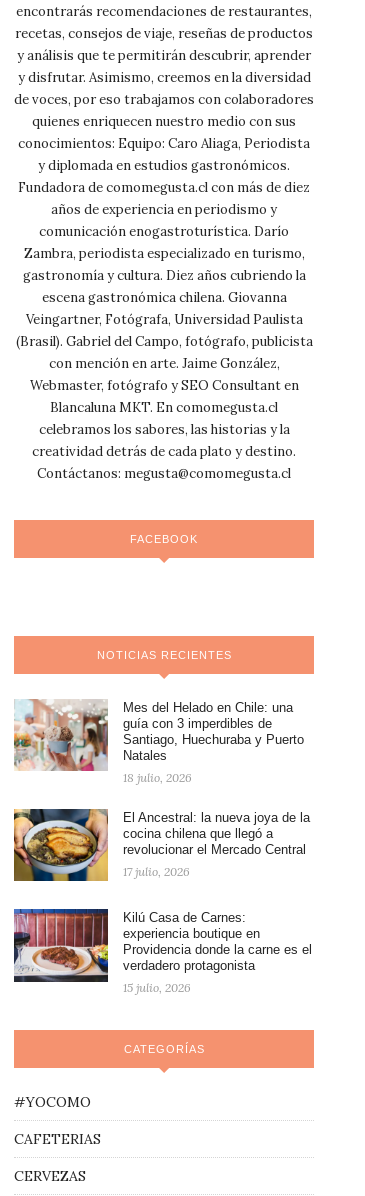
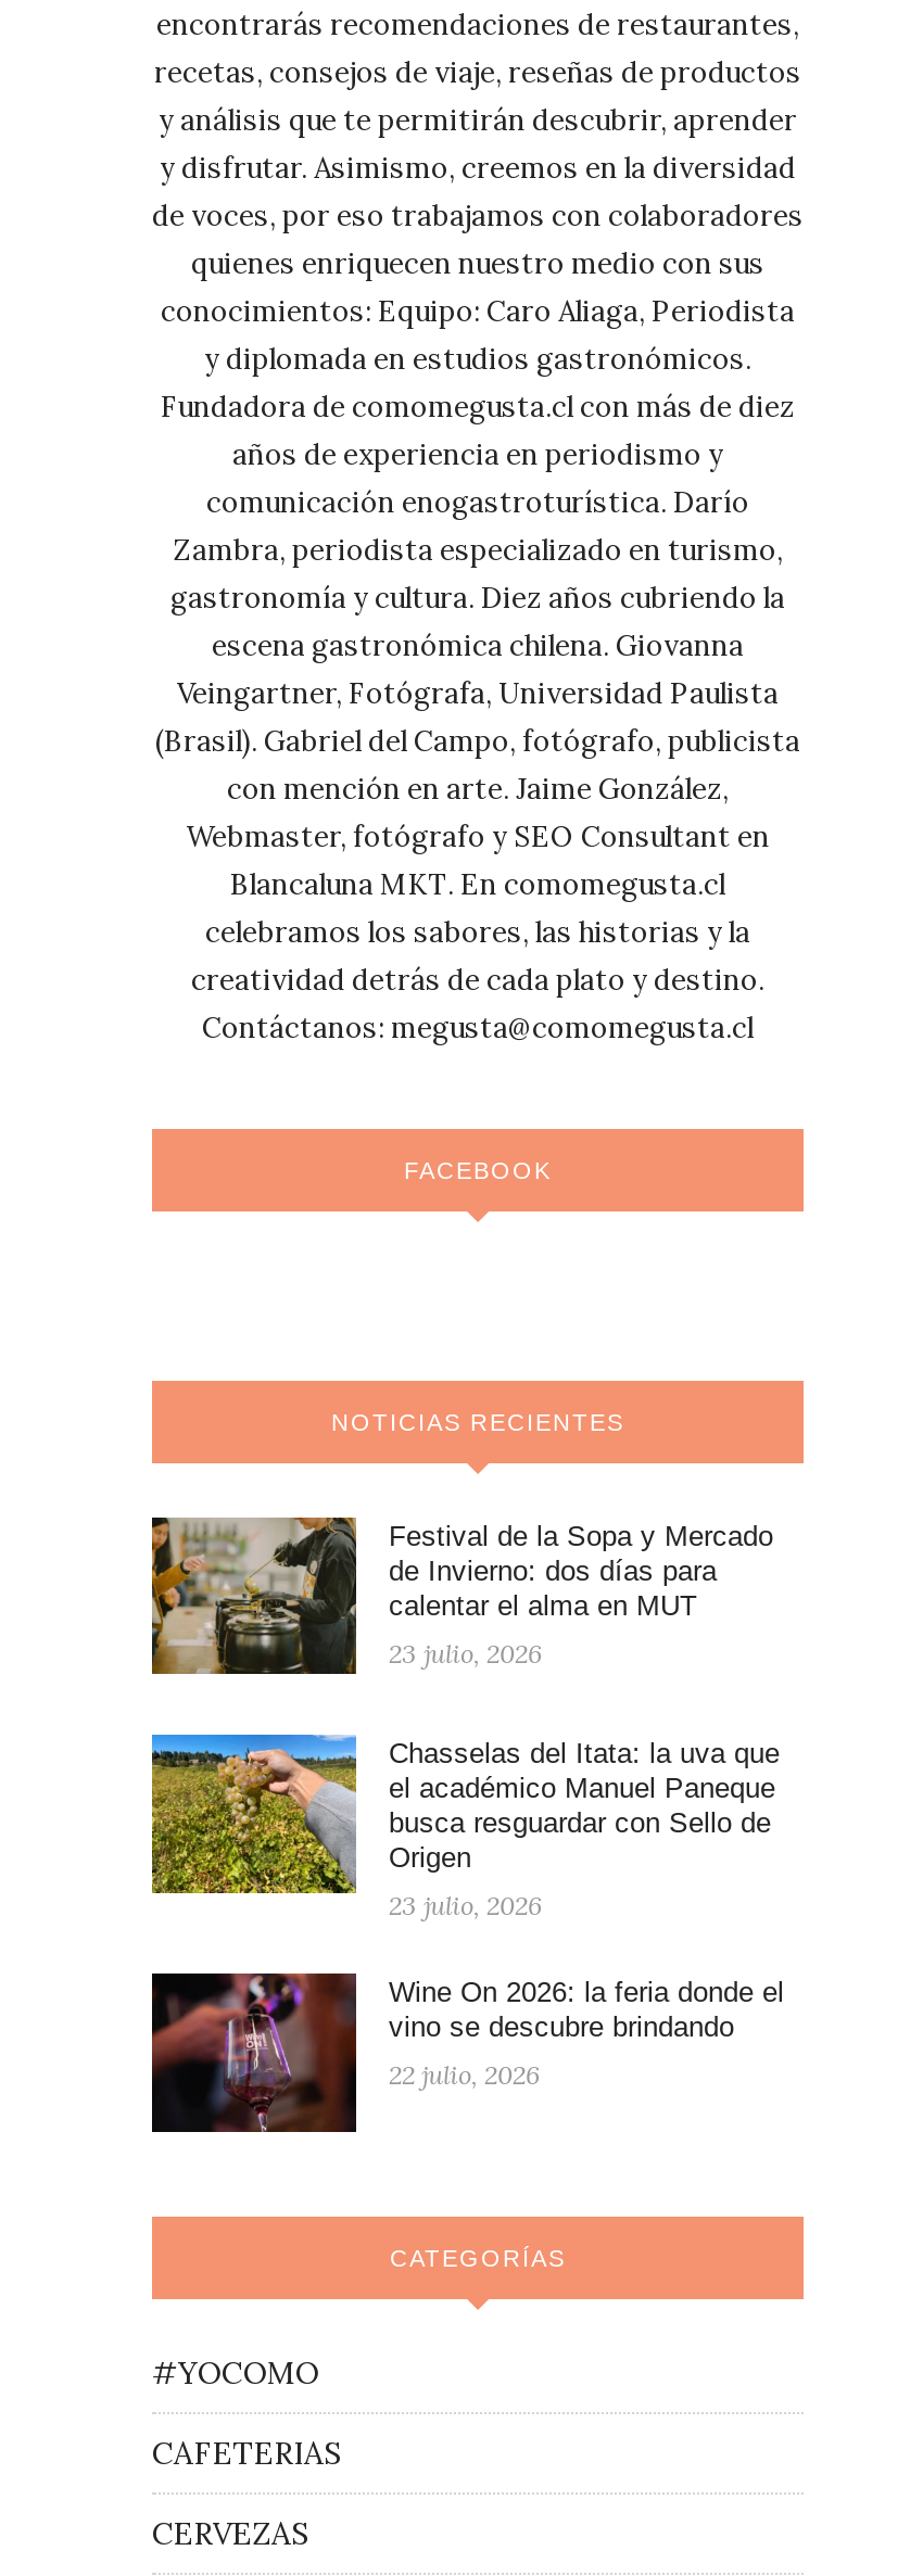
- [image]
- Mes del Helado en Chile: una
- guía con 3 imperdibles de
- Santiago, Huechuraba y Puerto
- Natales
+ [image]
+ Festival de la Sopa y Mercado
+ de Invierno: dos días para
+ calentar el alma en MUT

- 18 julio, 2026
+ 23 julio, 2026

- [image]
- El Ancestral: la nueva joya de la
- cocina chilena que llegó a
- revolucionar el Mercado Central
+ [image]
+ Chasselas del Itata: la uva que
+ el académico Manuel Paneque
+ busca resguardar con Sello de
+ Origen

- 17 julio, 2026
+ 23 julio, 2026

- [image]
- Kilú Casa de Carnes:
- experiencia boutique en
- Providencia donde la carne es el
- verdadero protagonista
+ [image]
+ Wine On 2026: la feria donde el
+ vino se descubre brindando

- 15 julio, 2026
+ 22 julio, 2026
